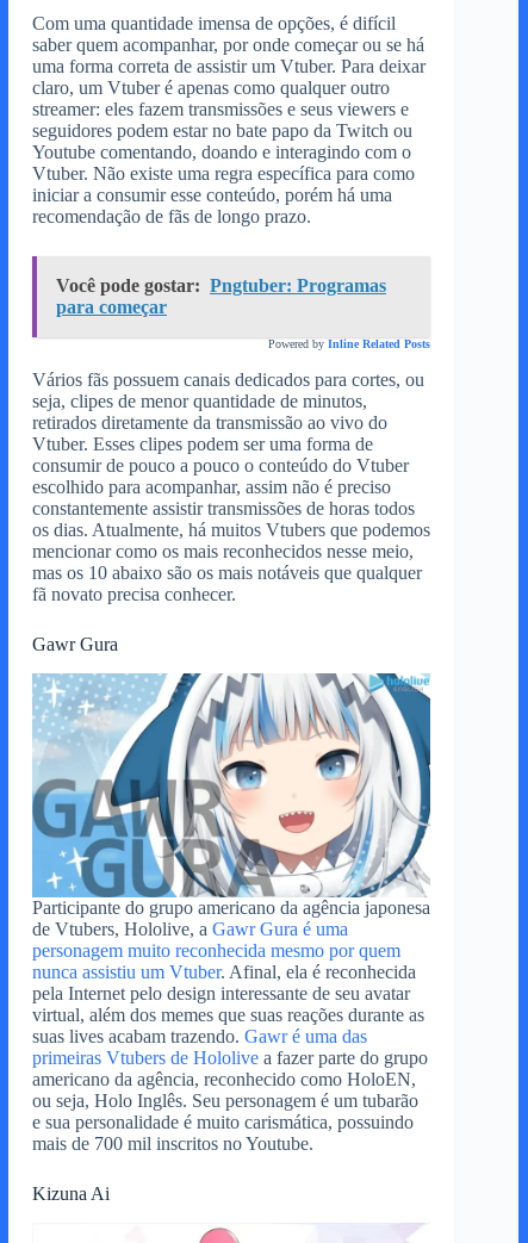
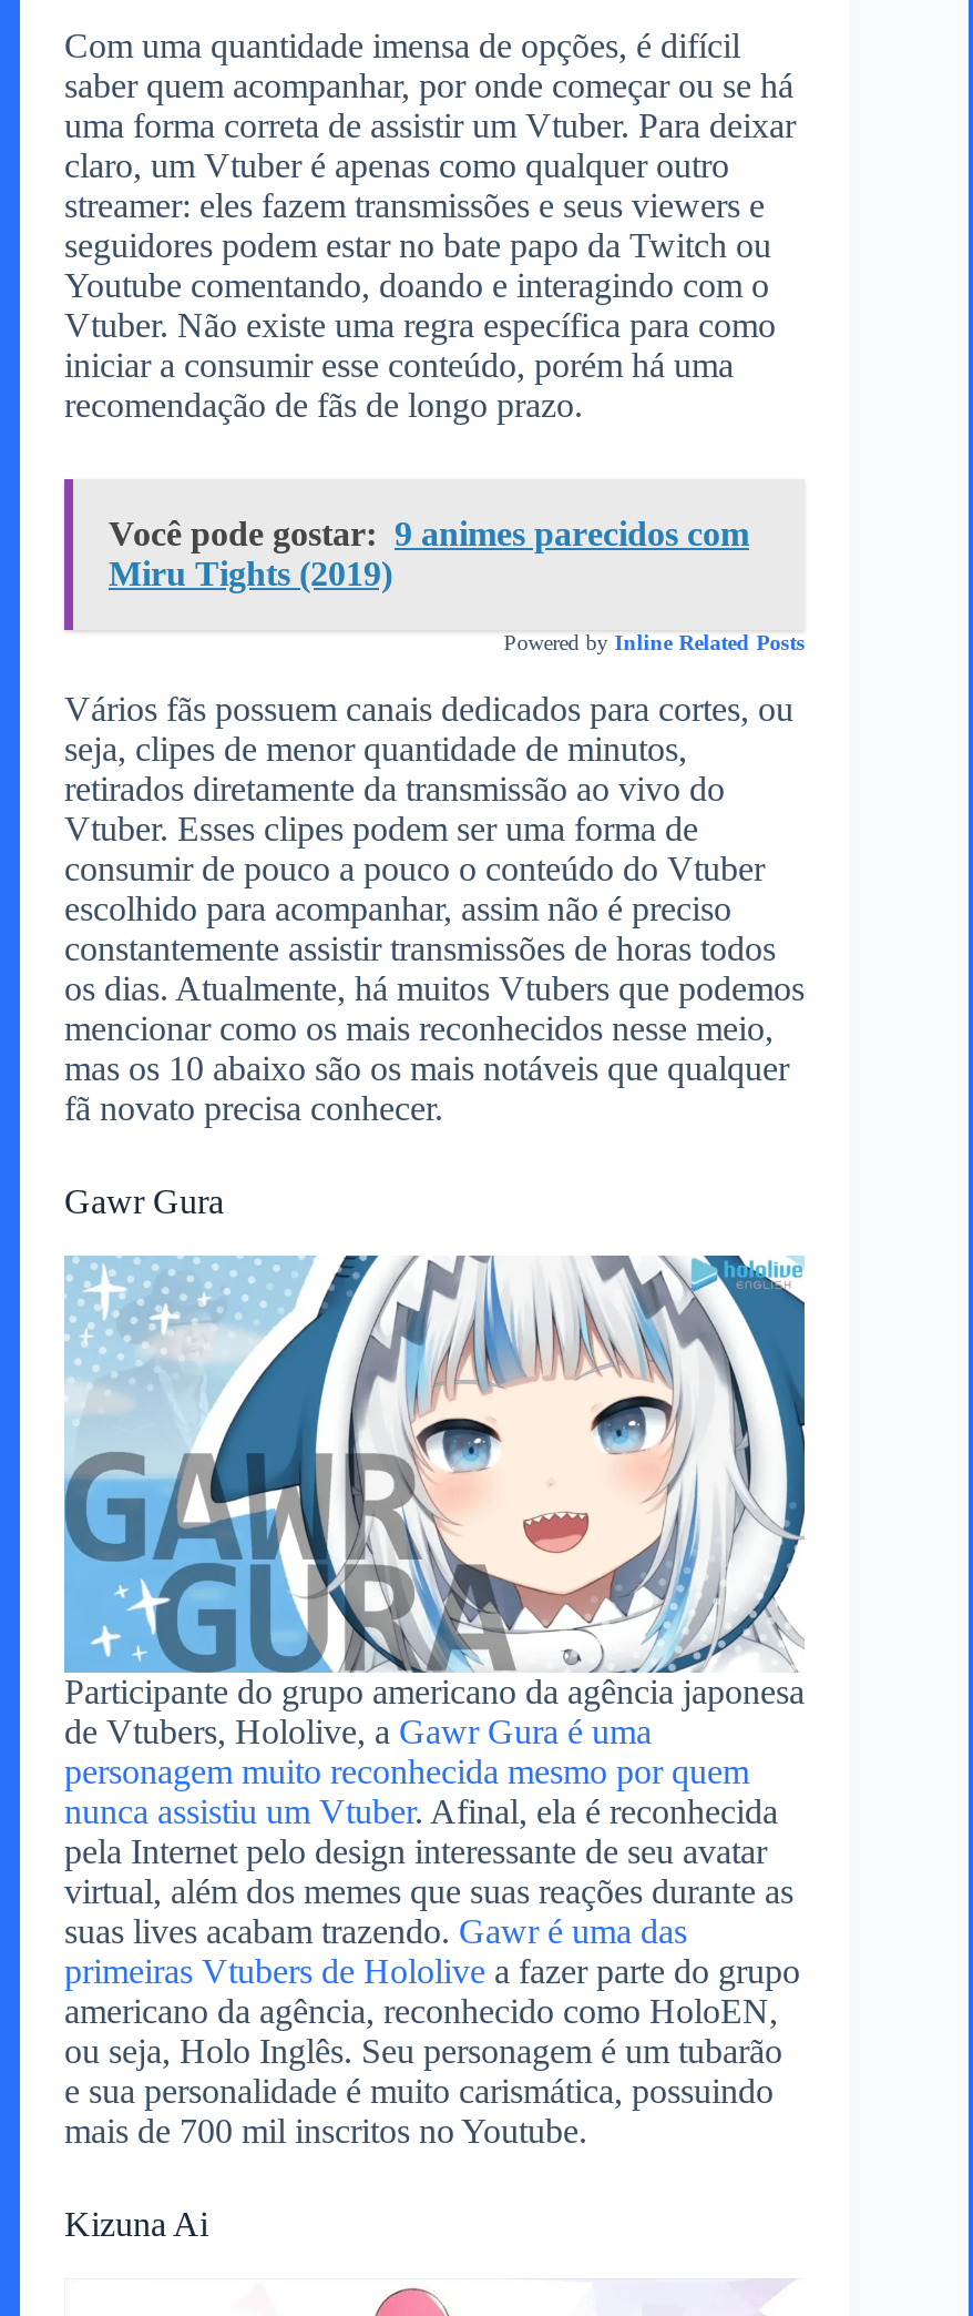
- Você pode gostar: Pngtuber: Programas
- para começar
+ Você pode gostar: 9 animes parecidos com
+ Miru Tights (2019)
